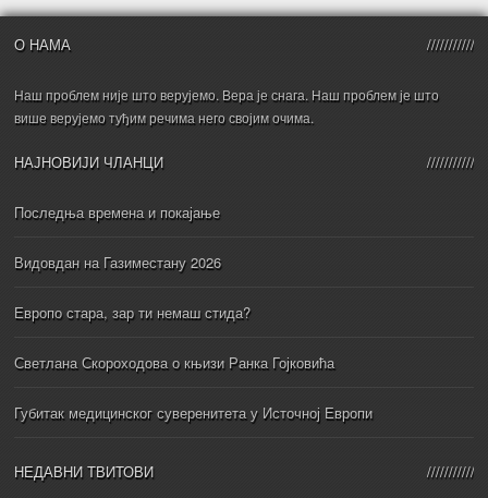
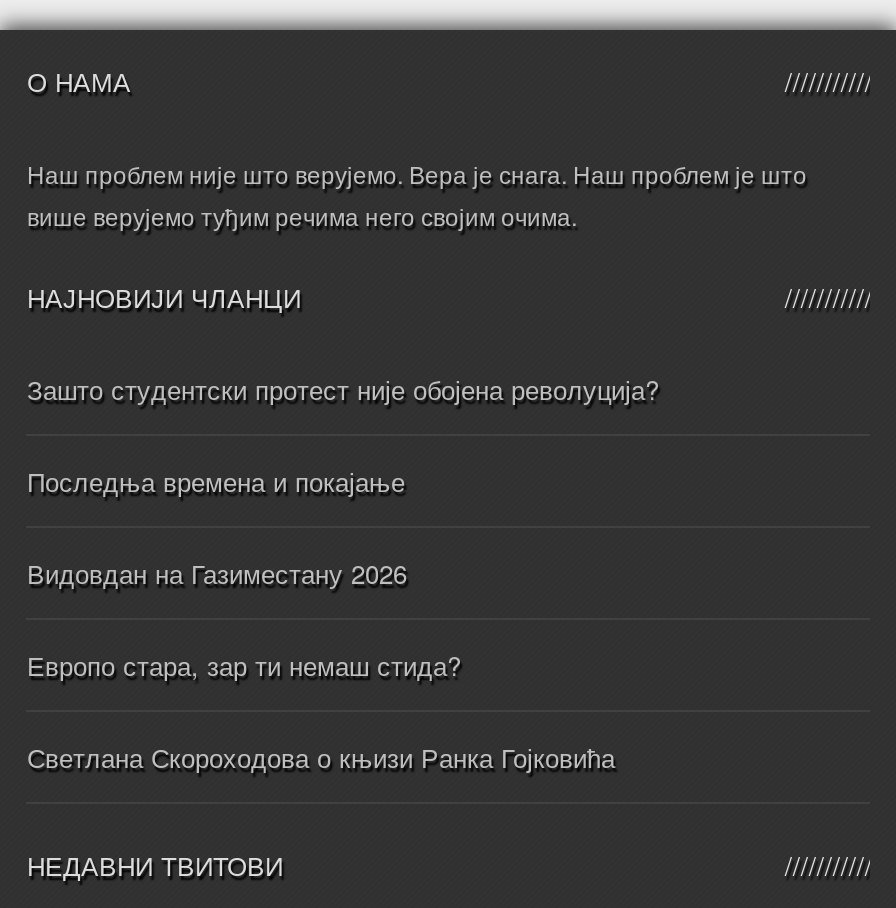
+ Зашто студентски протест није обојена револуција?

moved down: Последња времена и покајање | Видовдан на Газиместану 2026 | Европо стара, зар ти немаш стида? | Светлана Скороходова о књизи Ранка Гојковића

- Губитак медицинског суверенитета у Источној Европи
